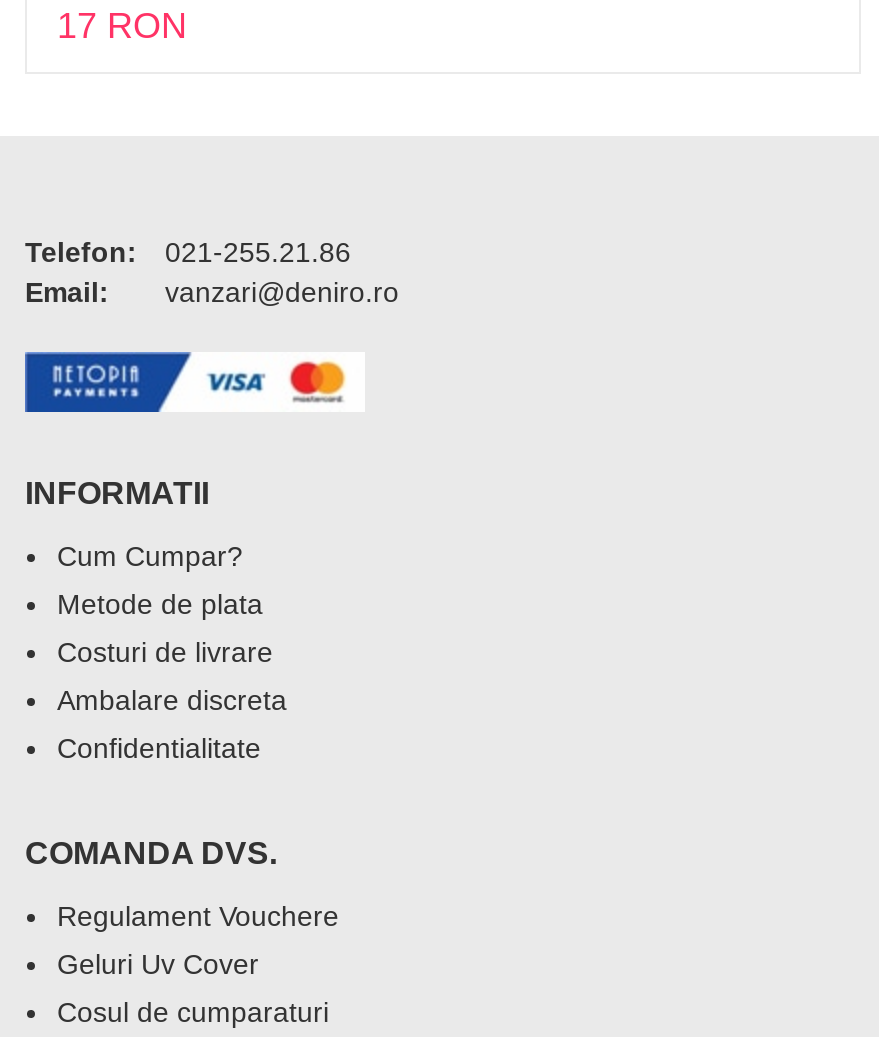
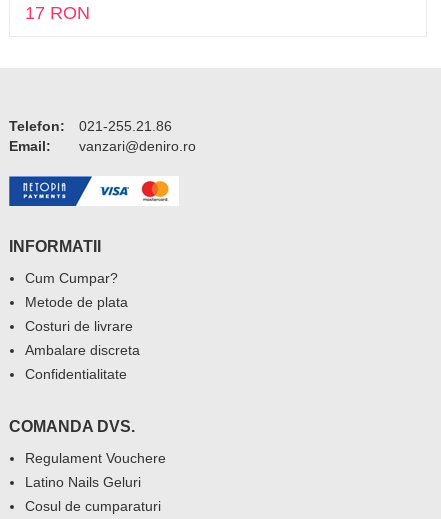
- Geluri Uv Cover
+ Latino Nails Geluri
